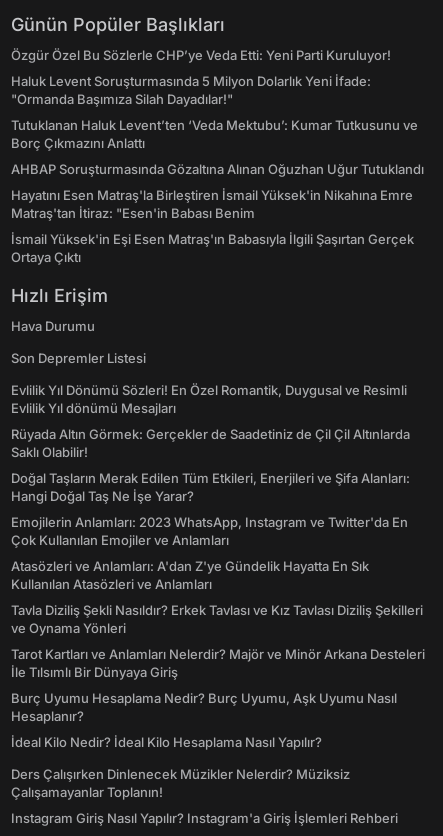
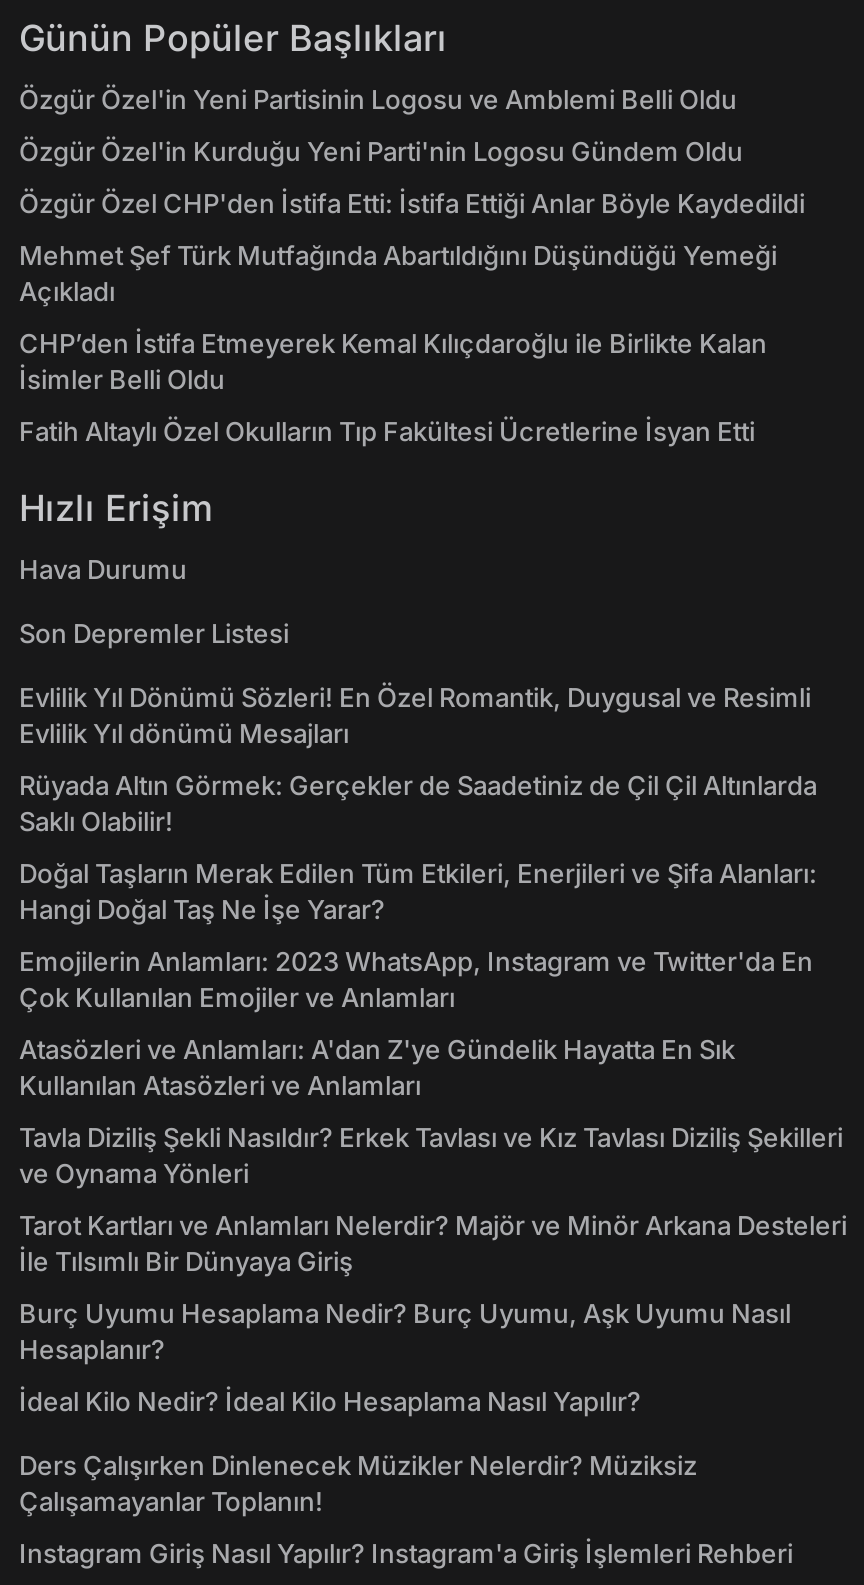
- Özgür Özel Bu Sözlerle CHP’ye Veda Etti: Yeni Parti Kuruluyor!
+ Özgür Özel'in Yeni Partisinin Logosu ve Amblemi Belli Oldu

- Haluk Levent Soruşturmasında 5 Milyon Dolarlık Yeni İfade:
- "Ormanda Başımıza Silah Dayadılar!"
+ Özgür Özel'in Kurduğu Yeni Parti'nin Logosu Gündem Oldu

- Tutuklanan Haluk Levent’ten ‘Veda Mektubu’: Kumar Tutkusunu ve
- Borç Çıkmazını Anlattı
+ Özgür Özel CHP'den İstifa Etti: İstifa Ettiği Anlar Böyle Kaydedildi

- AHBAP Soruşturmasında Gözaltına Alınan Oğuzhan Uğur Tutuklandı
+ Mehmet Şef Türk Mutfağında Abartıldığını Düşündüğü Yemeği
+ Açıkladı

- Hayatını Esen Matraş'la Birleştiren İsmail Yüksek'in Nikahına Emre
- Matraş'tan İtiraz: "Esen'in Babası Benim
+ CHP’den İstifa Etmeyerek Kemal Kılıçdaroğlu ile Birlikte Kalan
+ İsimler Belli Oldu

- İsmail Yüksek'in Eşi Esen Matraş'ın Babasıyla İlgili Şaşırtan Gerçek
- Ortaya Çıktı
+ Fatih Altaylı Özel Okulların Tıp Fakültesi Ücretlerine İsyan Etti
